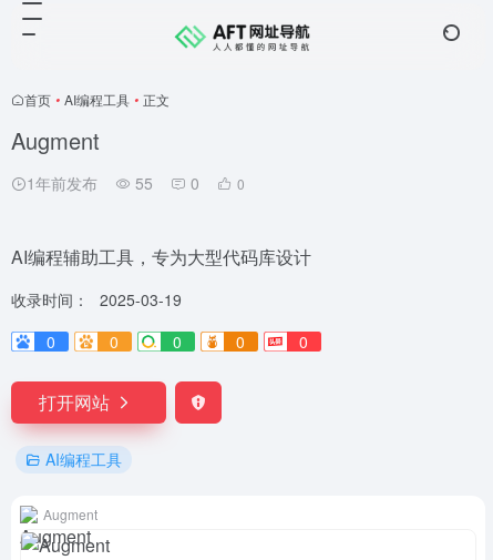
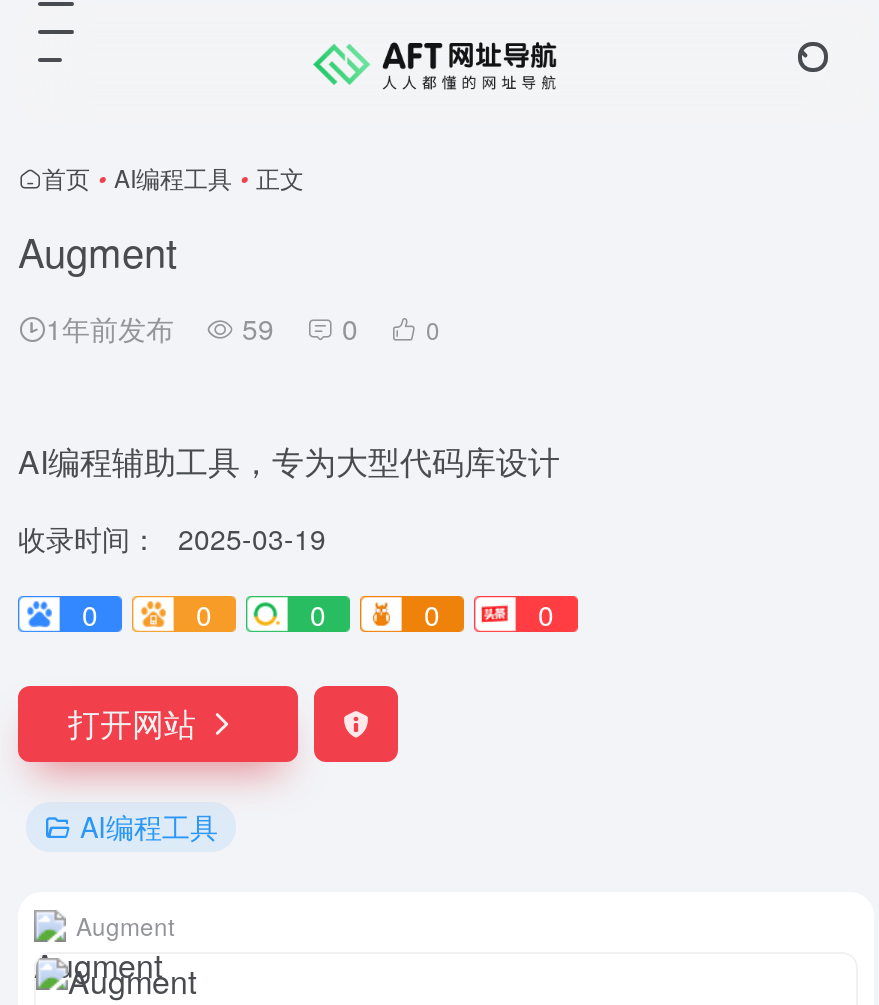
- 1年前发布 55 0 0
+ 1年前发布 59 0 0
